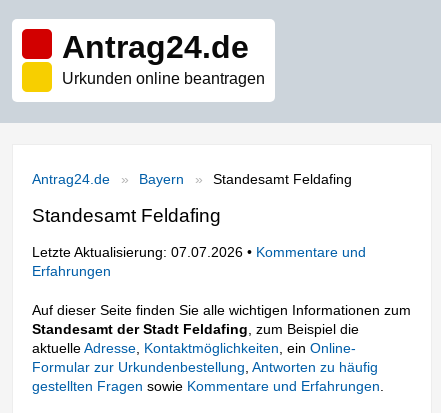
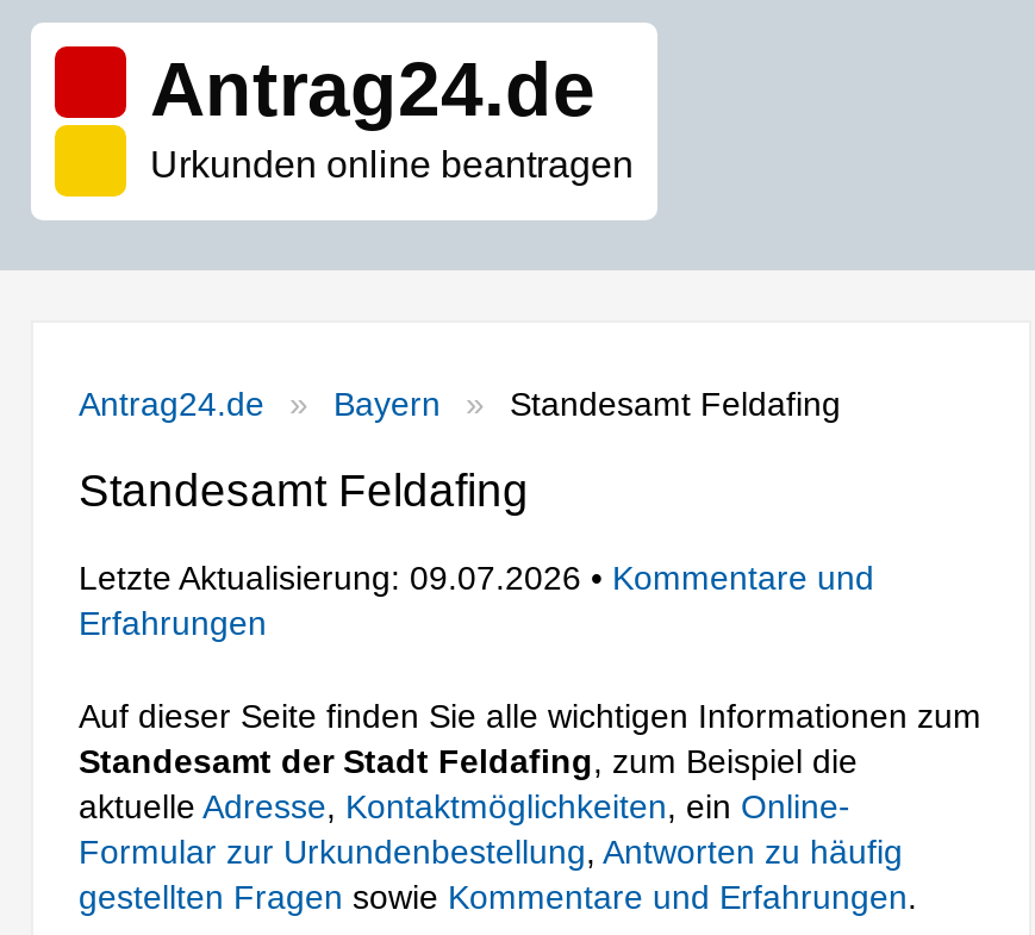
- Letzte Aktualisierung: 07.07.2026 • Kommentare und
+ Letzte Aktualisierung: 09.07.2026 • Kommentare und
